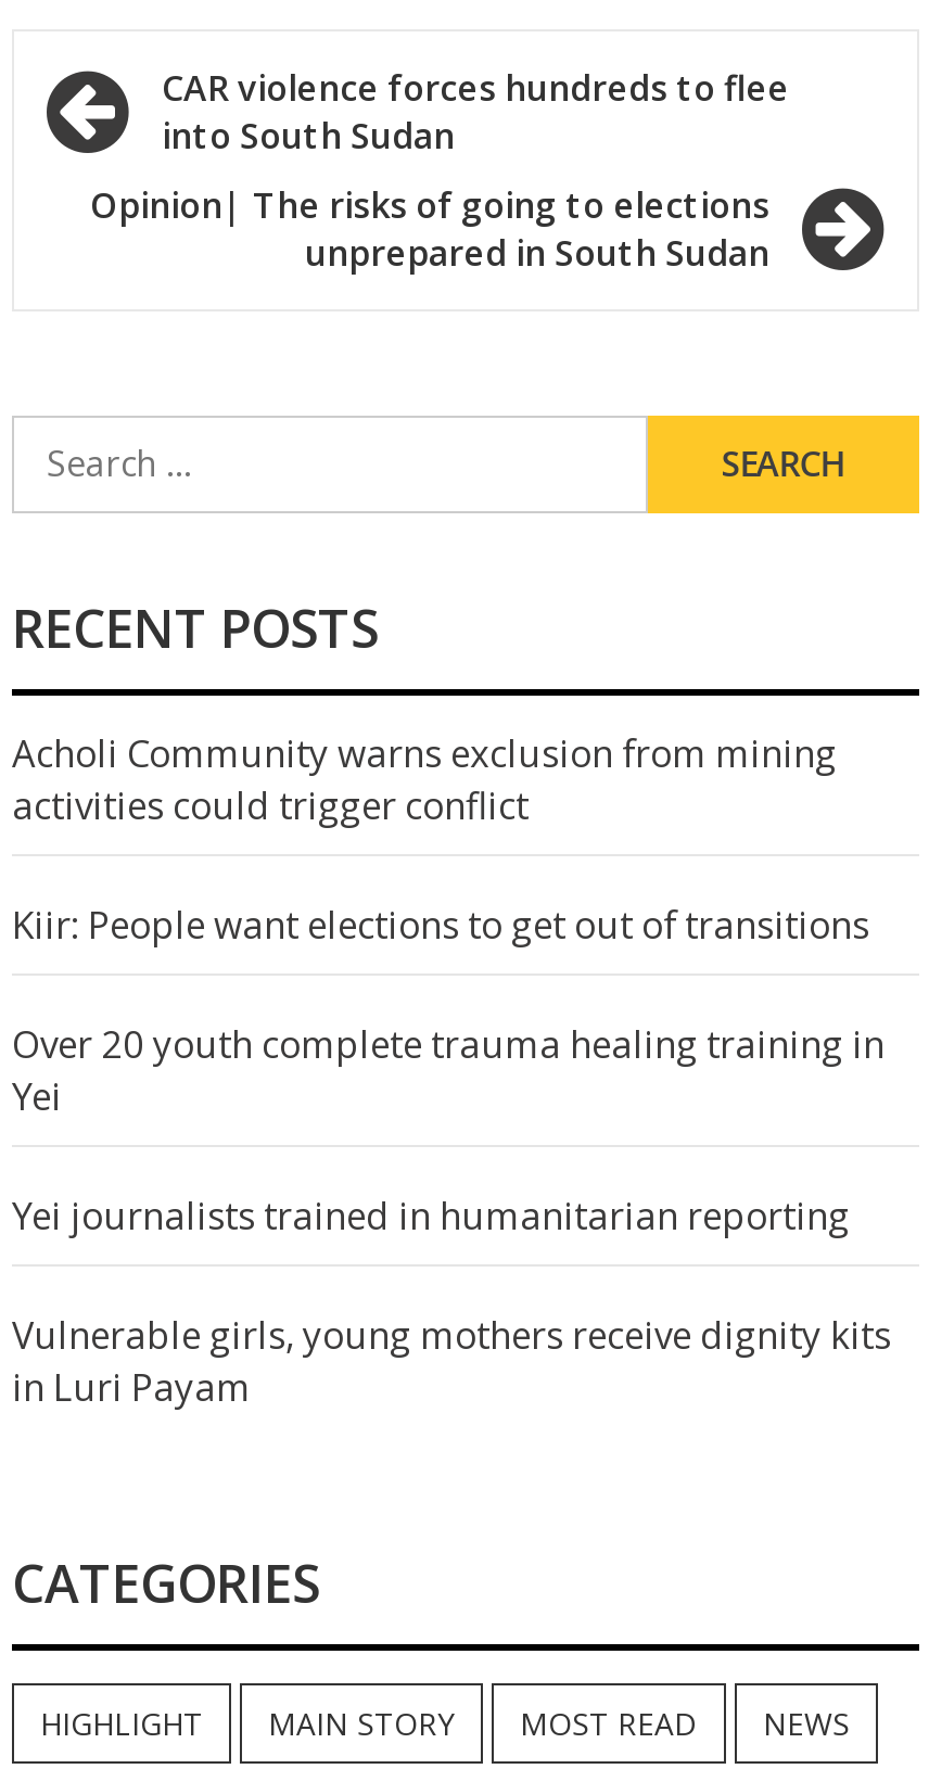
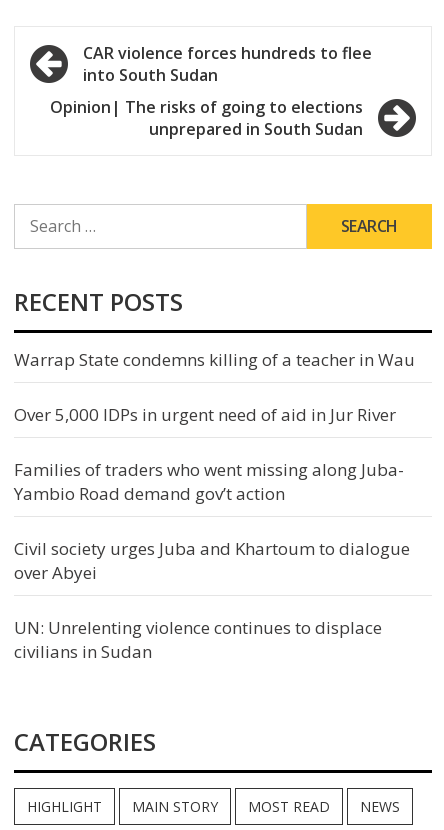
- Acholi Community warns exclusion from mining
- activities could trigger conflict
+ Warrap State condemns killing of a teacher in Wau

- Kiir: People want elections to get out of transitions
+ Over 5,000 IDPs in urgent need of aid in Jur River

- Over 20 youth complete trauma healing training in
- Yei
+ Families of traders who went missing along Juba-
+ Yambio Road demand gov’t action

- Yei journalists trained in humanitarian reporting
+ Civil society urges Juba and Khartoum to dialogue
+ over Abyei

- Vulnerable girls, young mothers receive dignity kits
- in Luri Payam
+ UN: Unrelenting violence continues to displace
+ civilians in Sudan
